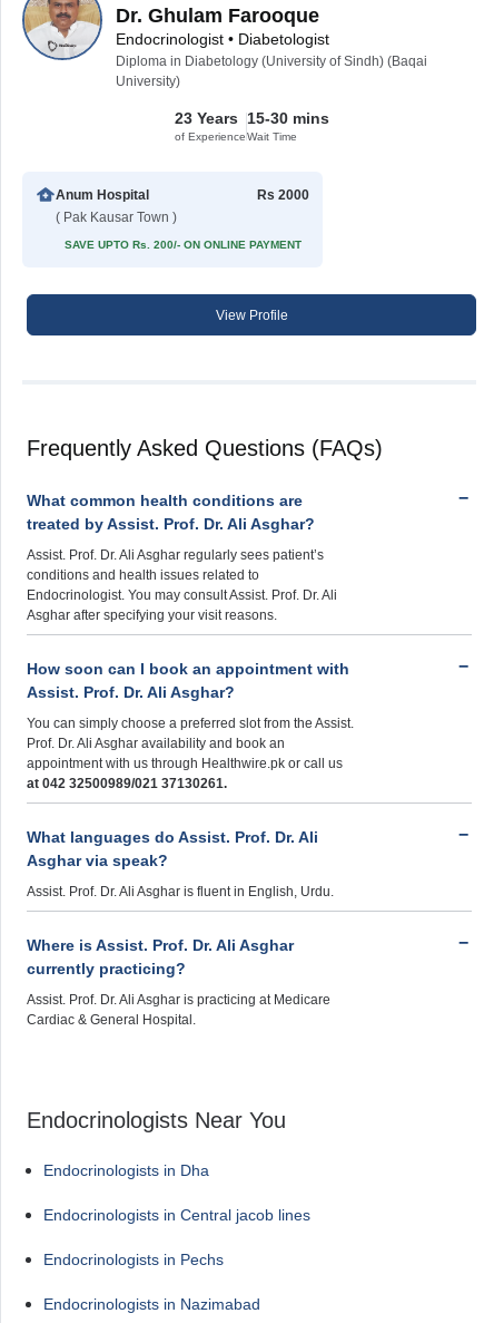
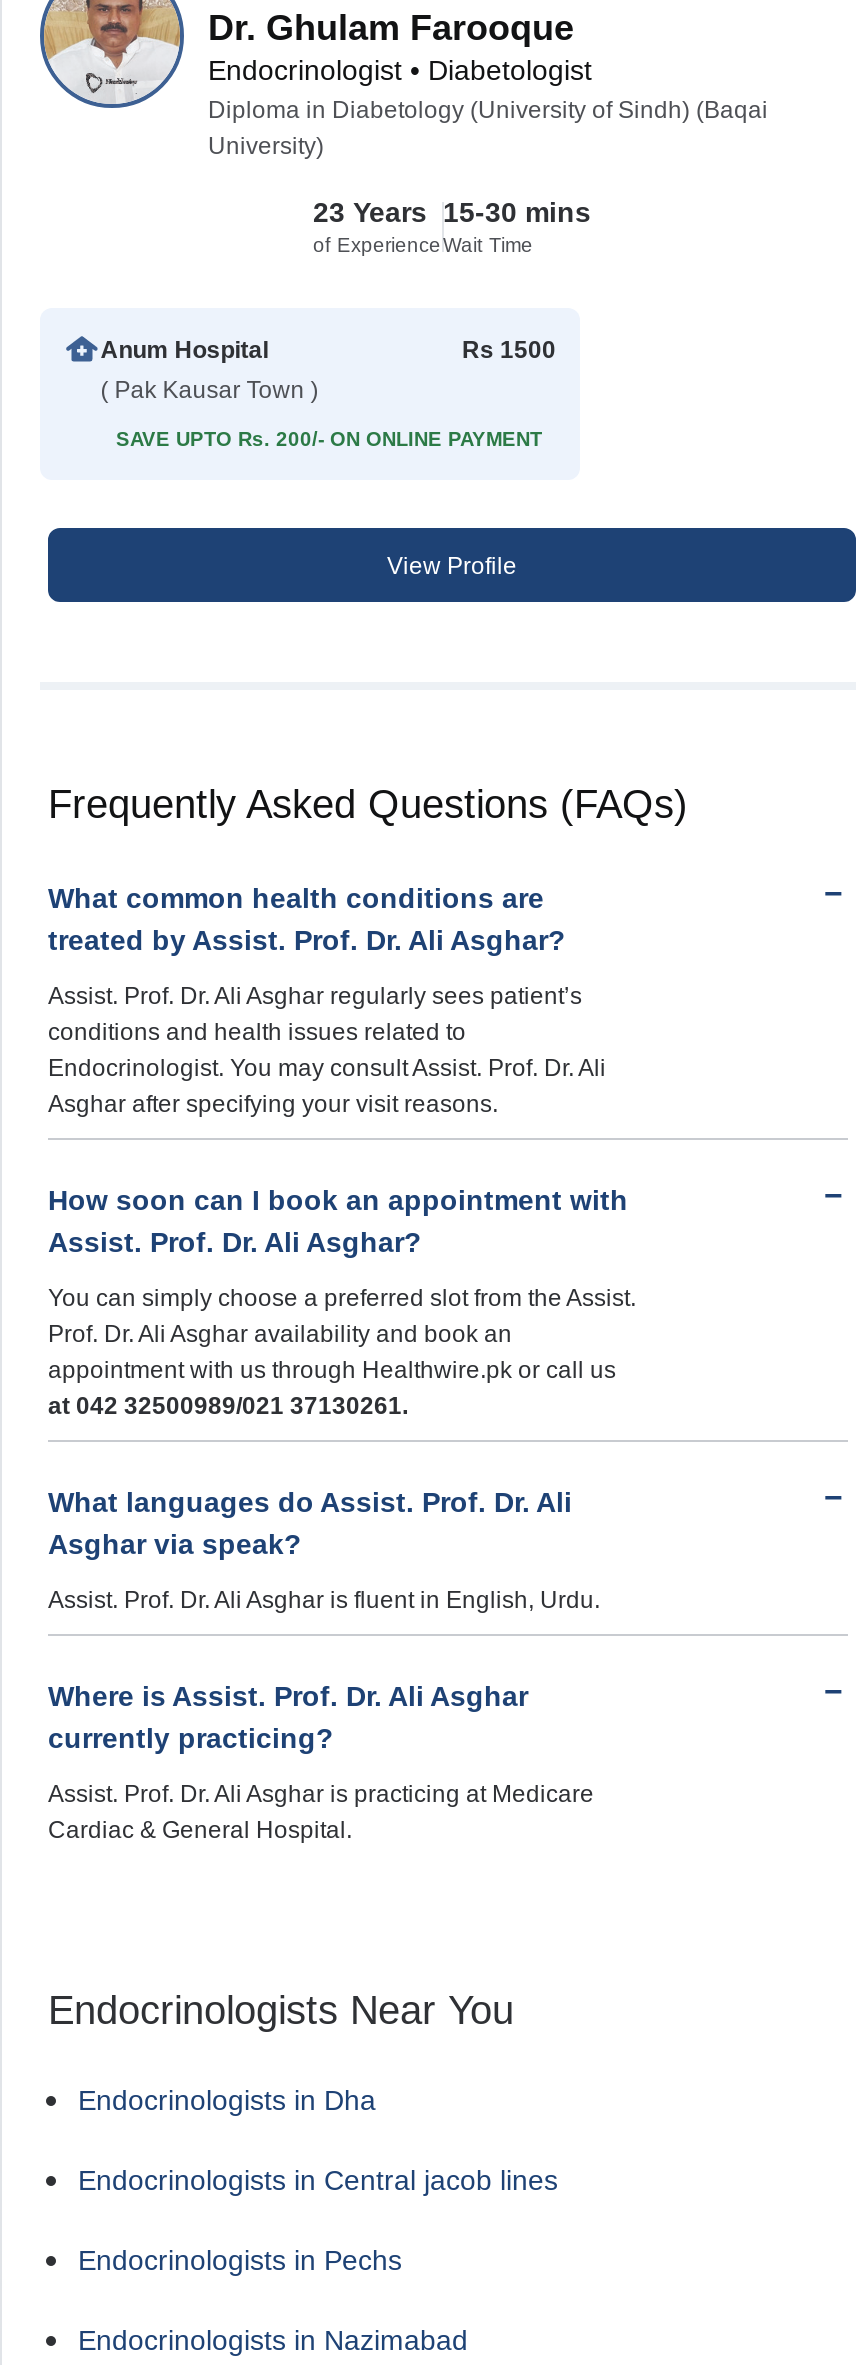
- Rs 2000
+ Rs 1500
